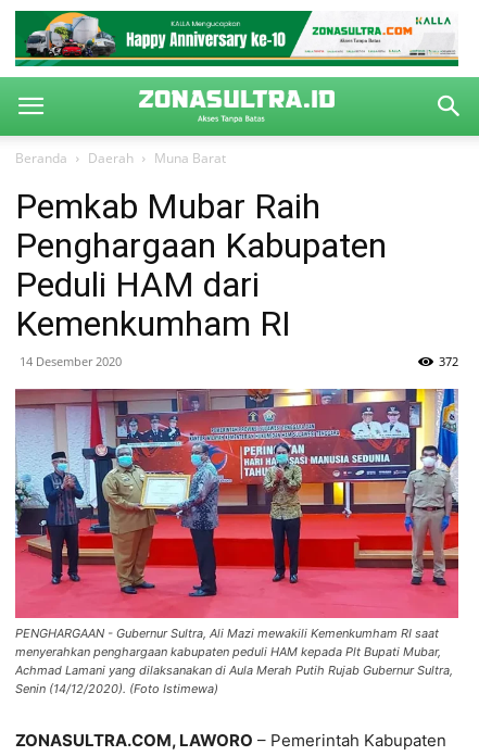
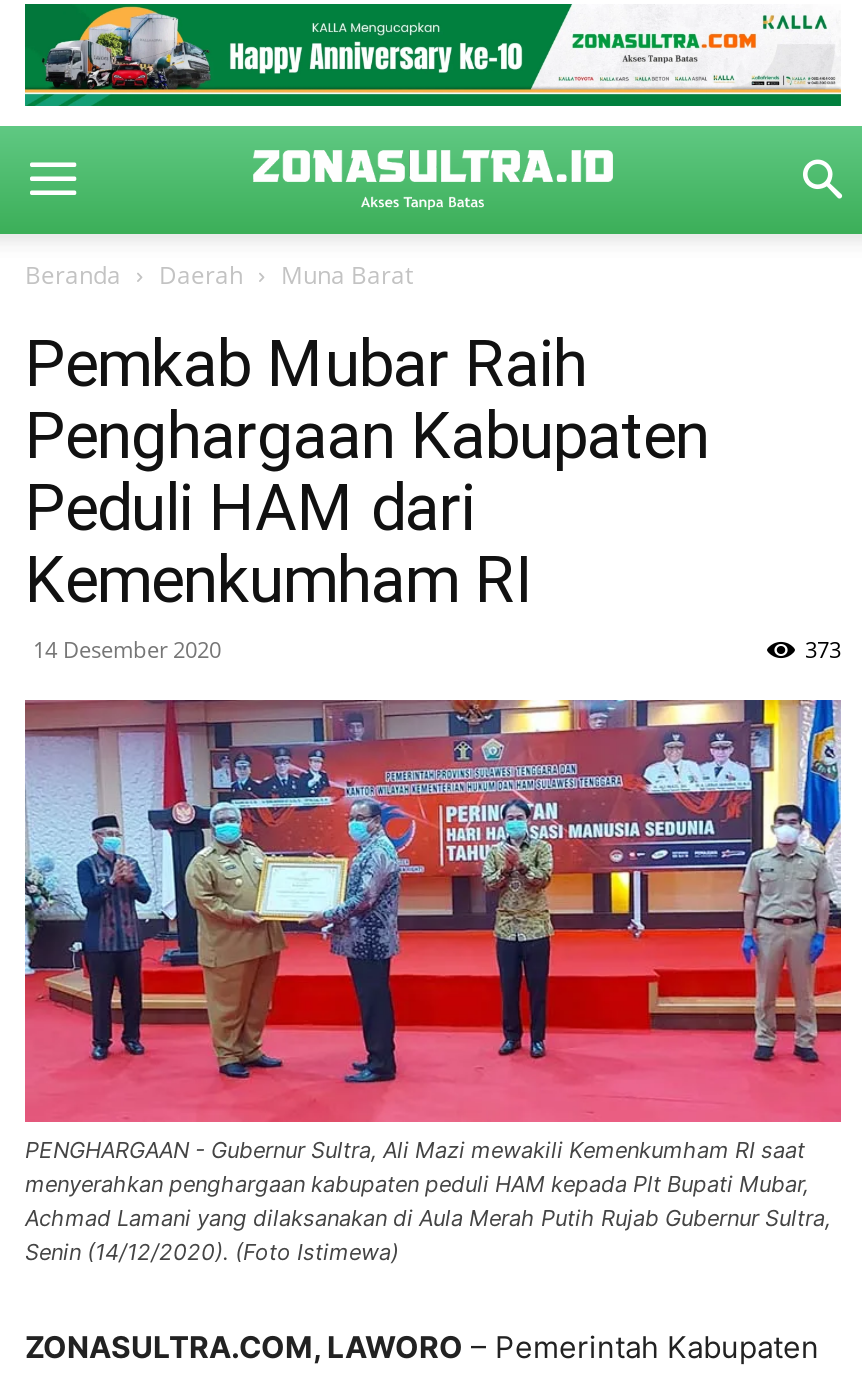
- 372
+ 373
